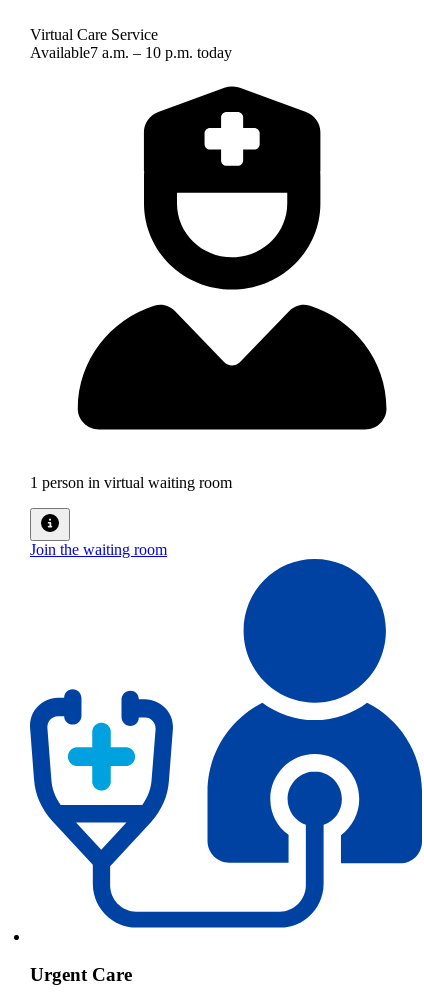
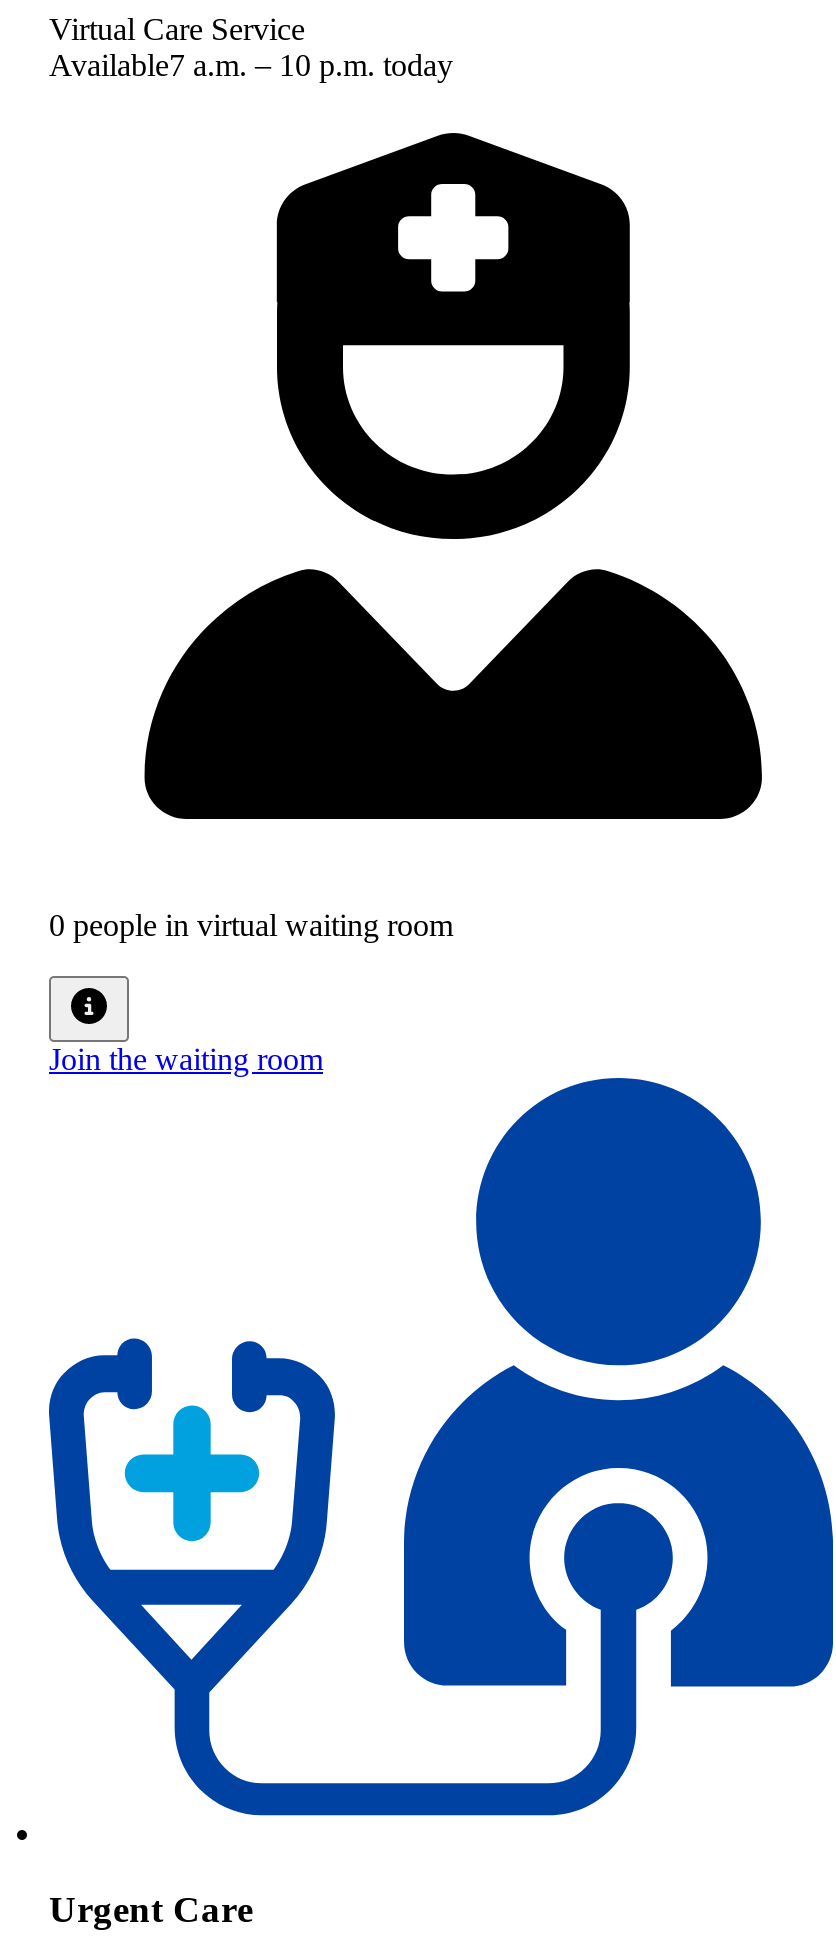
- 1 person in virtual waiting room
+ 0 people in virtual waiting room
